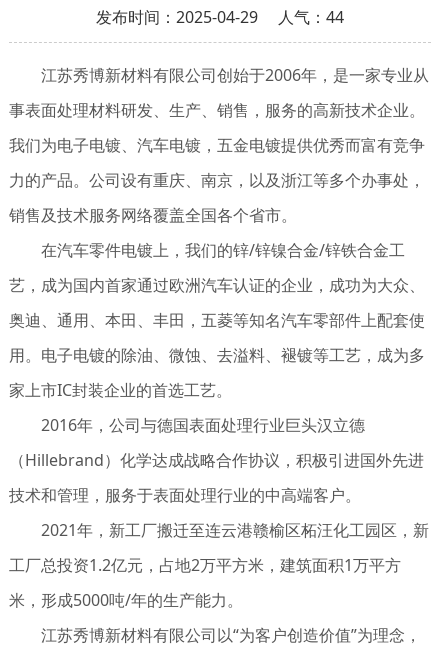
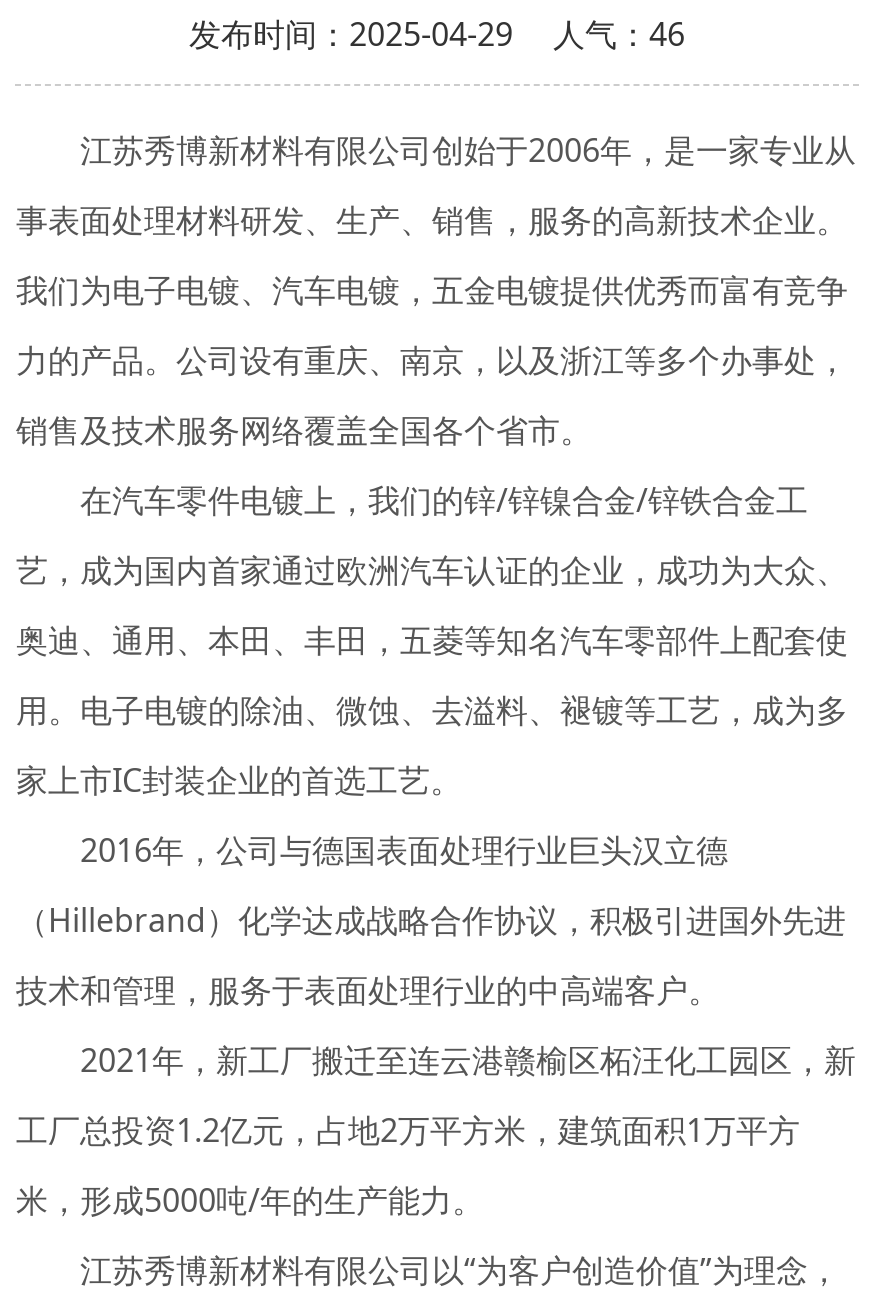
- 发布时间：2025-04-29 人气：44
+ 发布时间：2025-04-29 人气：46
